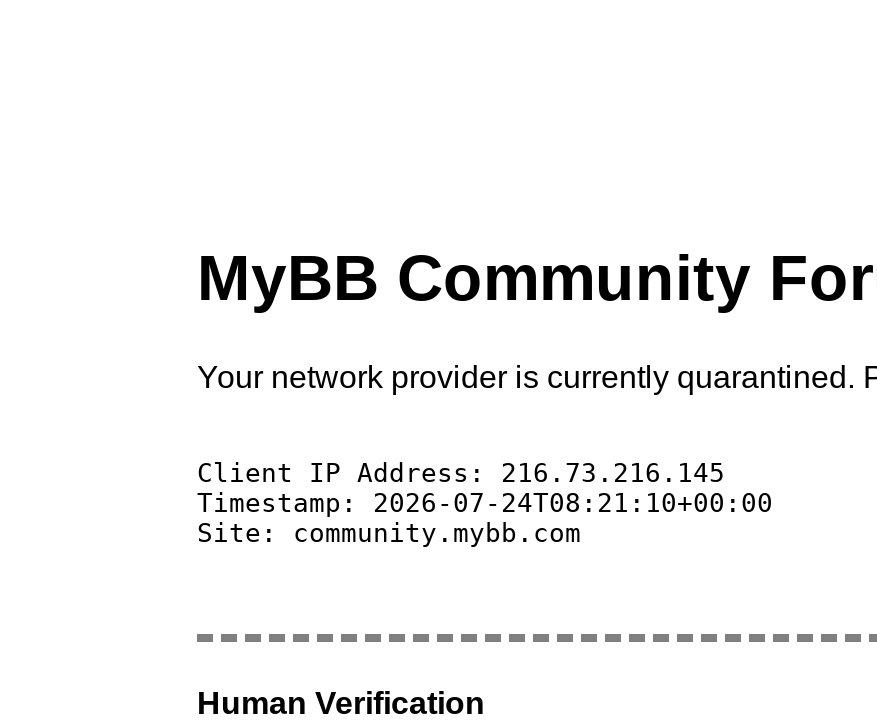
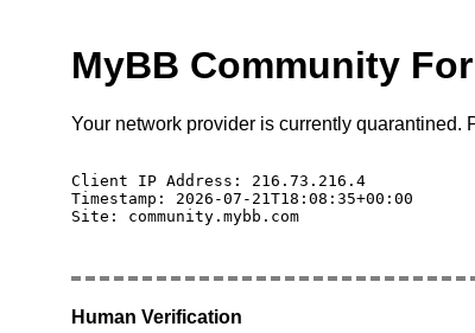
- Client IP Address: 216.73.216.145
+ Client IP Address: 216.73.216.4

- Timestamp: 2026-07-24T08:21:10+00:00
+ Timestamp: 2026-07-21T18:08:35+00:00
